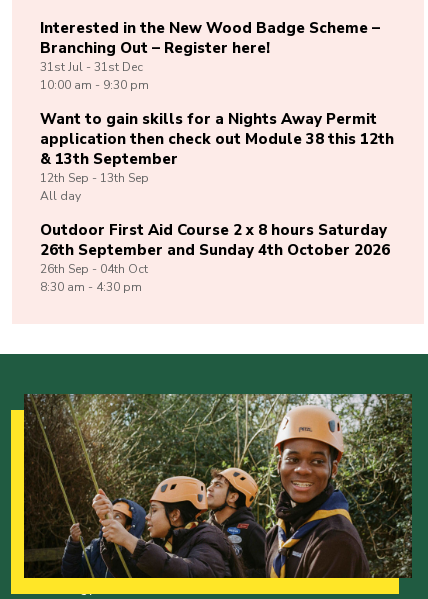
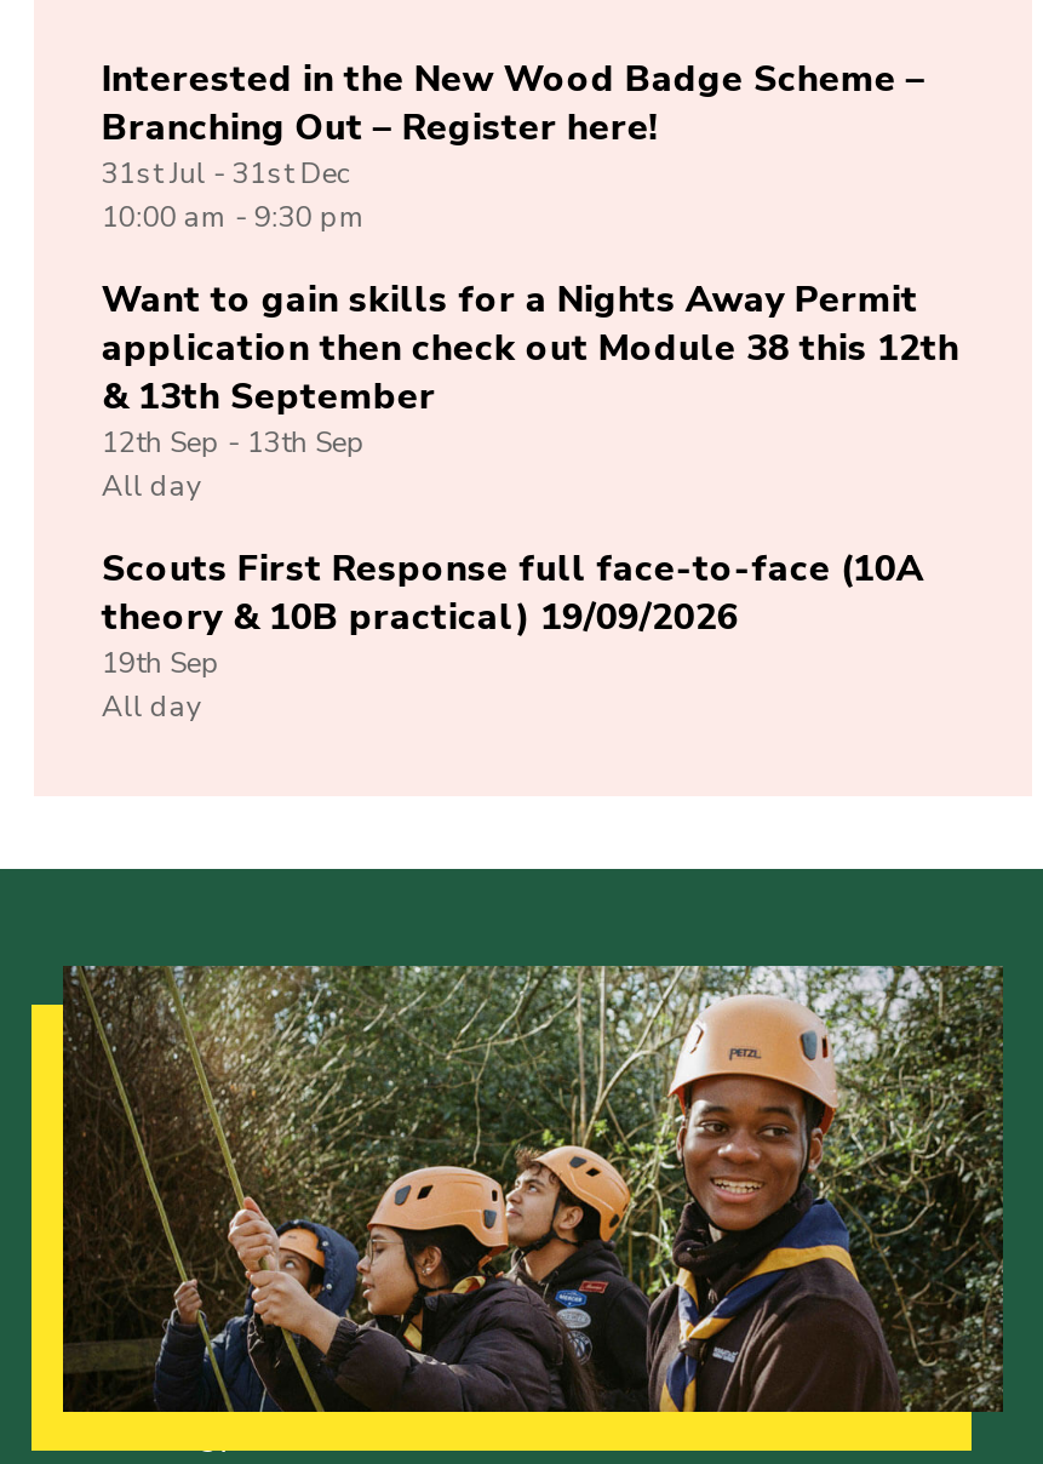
- Outdoor First Aid Course 2 x 8 hours Saturday
- 26th September and Sunday 4th October 2026
- 26th Sep - 04th Oct
- 8:30 am - 4:30 pm
+ Scouts First Response full face-to-face (10A
+ theory & 10B practical) 19/09/2026
+ 19th Sep
+ All day
